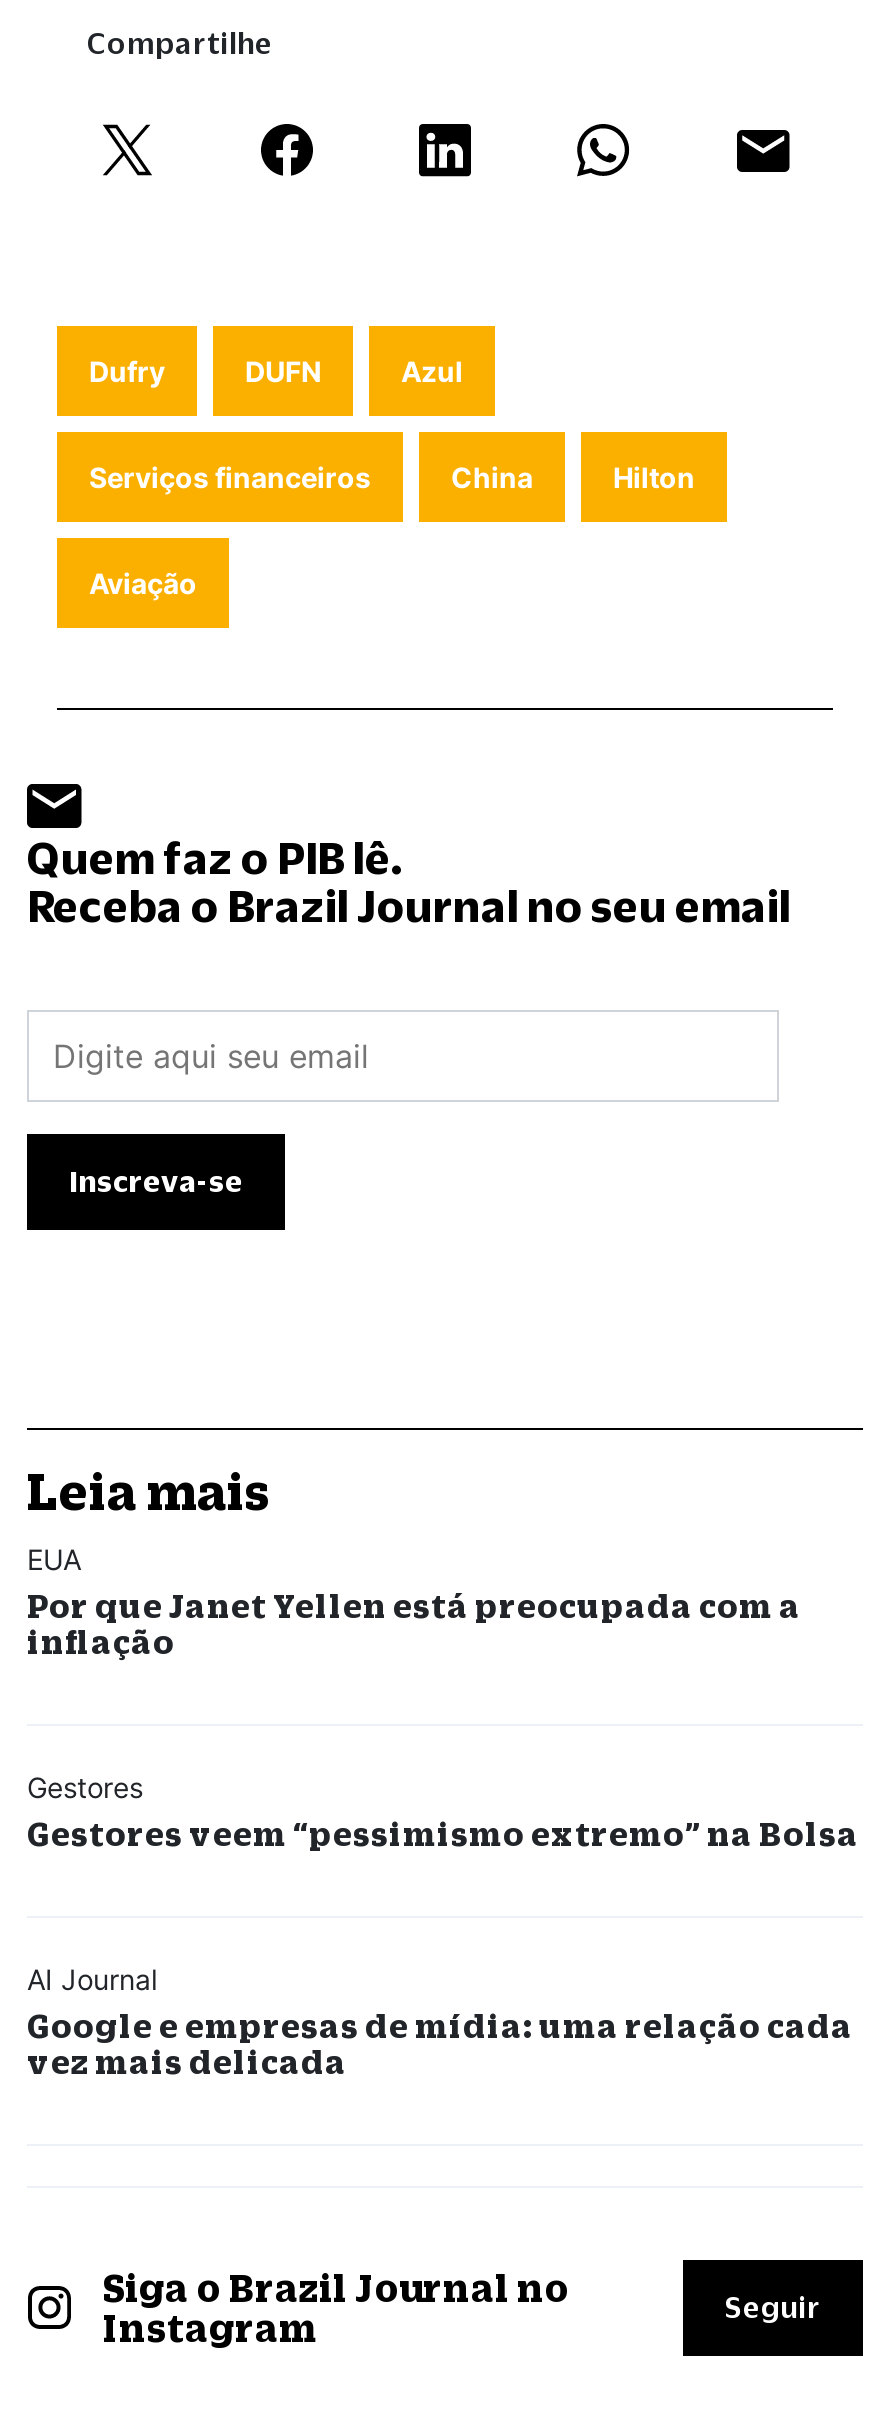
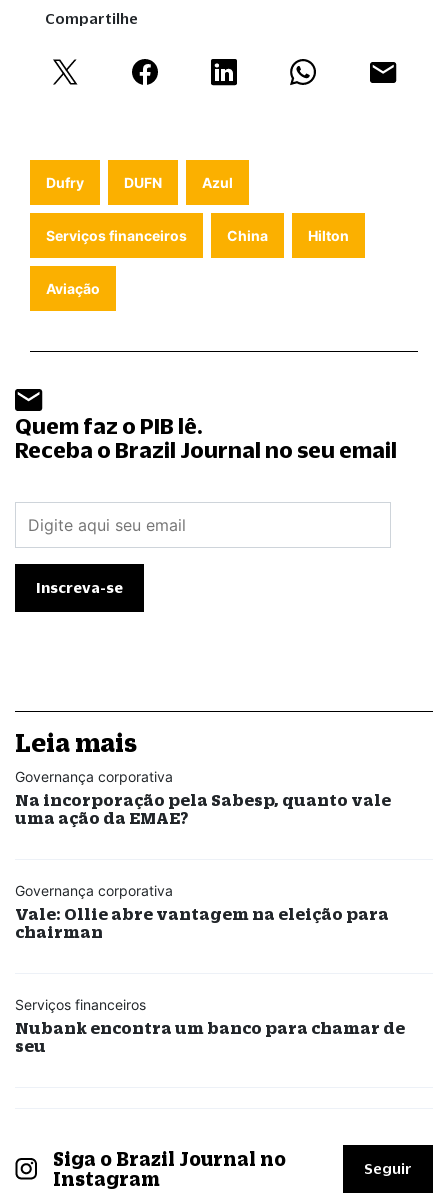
- EUA
- Por que Janet Yellen está preocupada com a
- inflação
+ Governança corporativa
+ Na incorporação pela Sabesp, quanto vale
+ uma ação da EMAE?

- Gestores
- Gestores veem “pessimismo extremo” na Bolsa
+ Governança corporativa
+ Vale: Ollie abre vantagem na eleição para
+ chairman

- AI Journal
- Google e empresas de mídia: uma relação cada
- vez mais delicada
+ Serviços financeiros
+ Nubank encontra um banco para chamar de
+ seu
